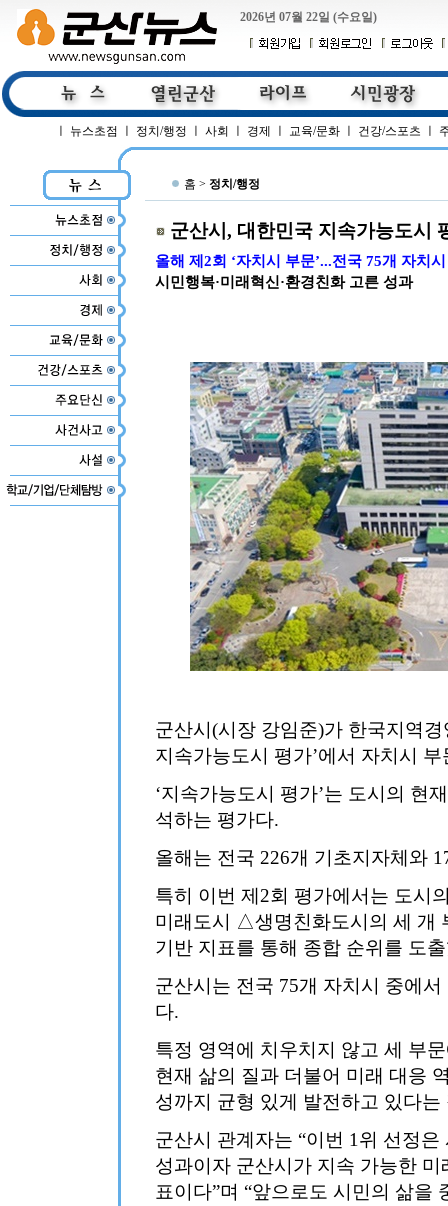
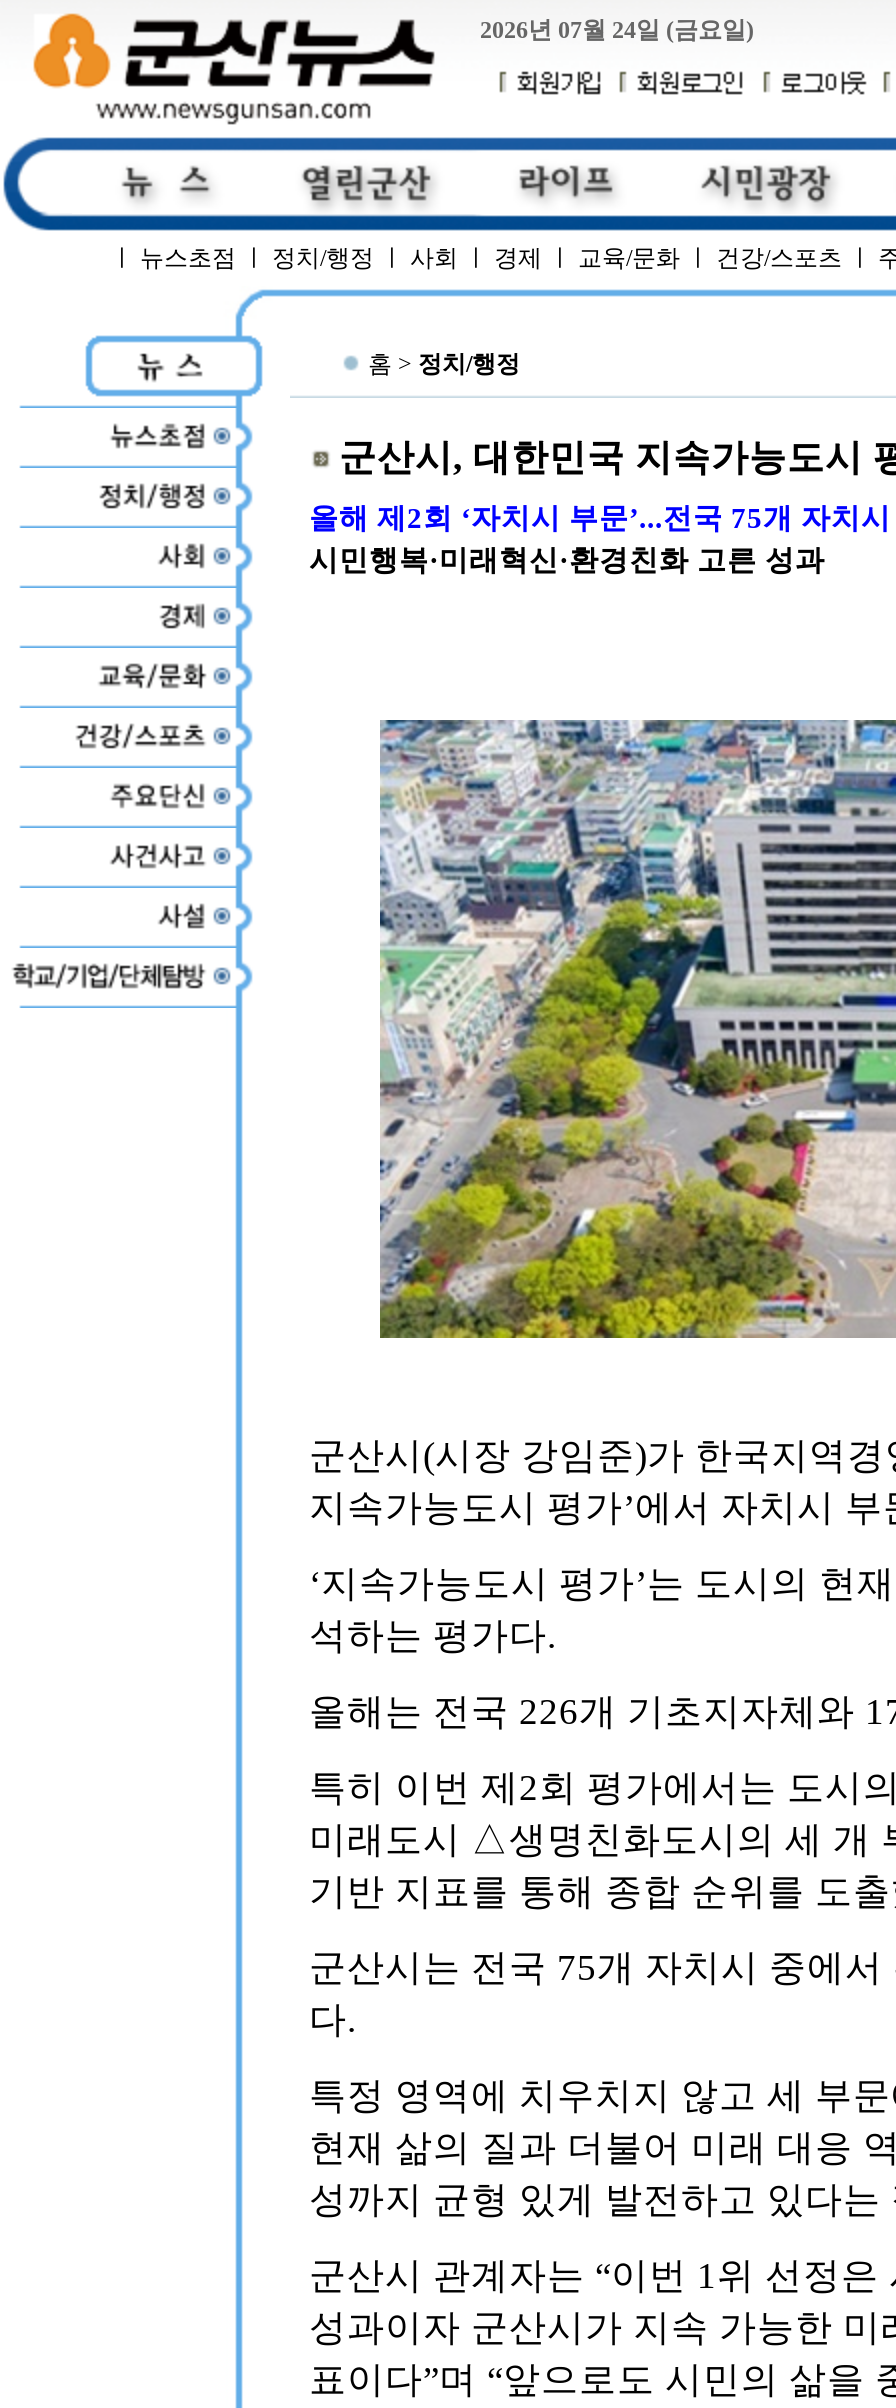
- 2026년 07월 22일 (수요일)
+ 2026년 07월 24일 (금요일)
